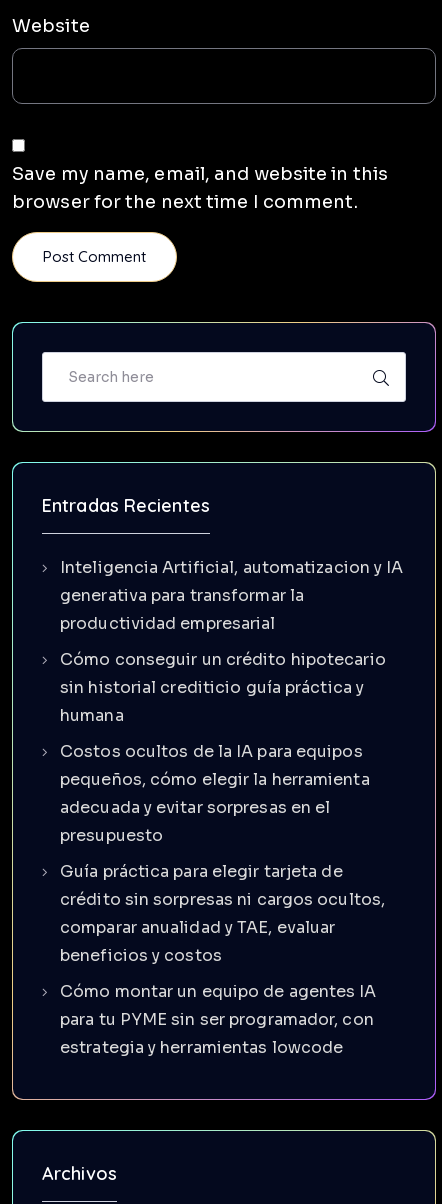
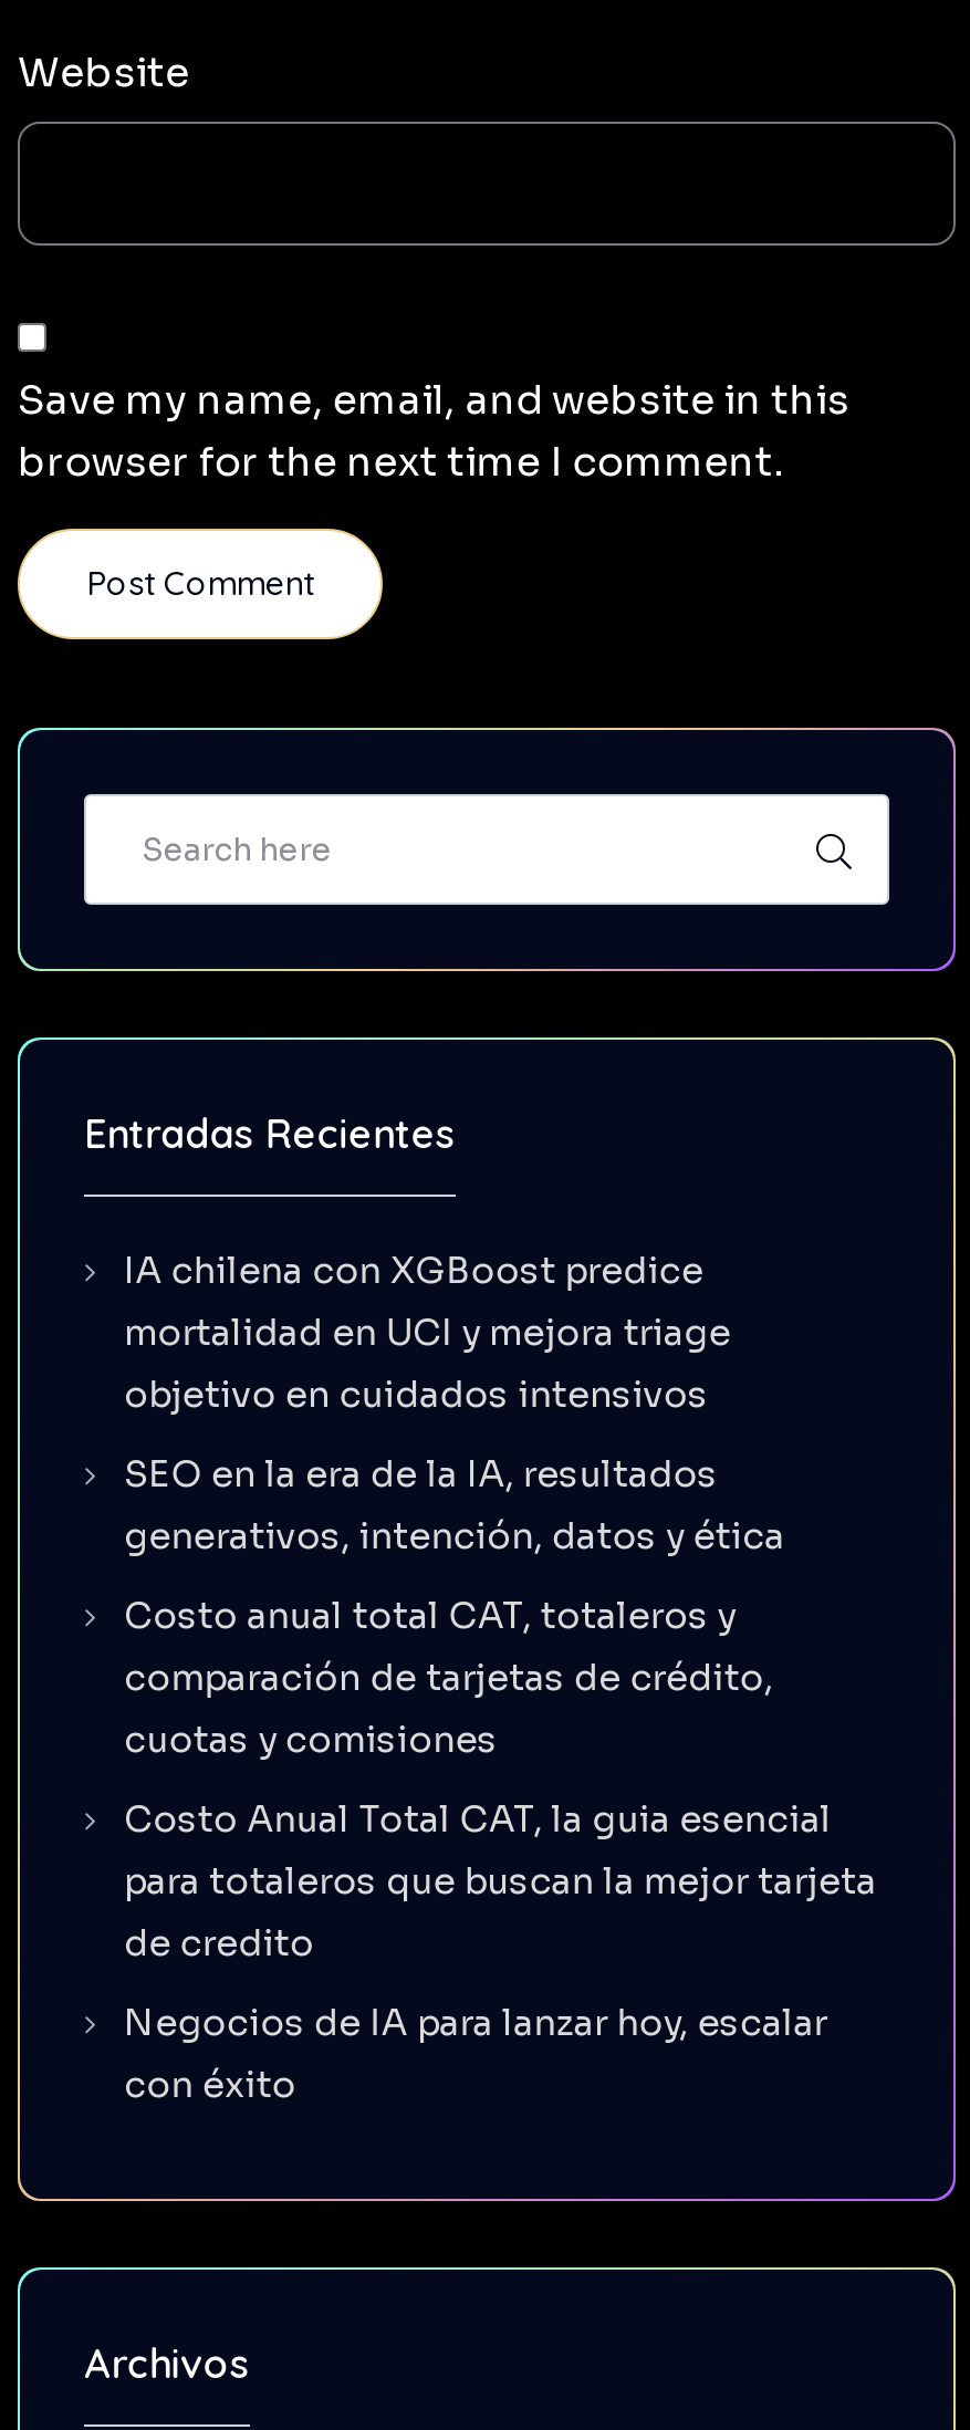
- Inteligencia Artificial, automatizacion y IA
- generativa para transformar la
- productividad empresarial
+ IA chilena con XGBoost predice
+ mortalidad en UCI y mejora triage
+ objetivo en cuidados intensivos

- Cómo conseguir un crédito hipotecario
- sin historial crediticio guía práctica y
- humana
+ SEO en la era de la IA, resultados
+ generativos, intención, datos y ética

- Costos ocultos de la IA para equipos
- pequeños, cómo elegir la herramienta
- adecuada y evitar sorpresas en el
- presupuesto
+ Costo anual total CAT, totaleros y
+ comparación de tarjetas de crédito,
+ cuotas y comisiones

- Guía práctica para elegir tarjeta de
- crédito sin sorpresas ni cargos ocultos,
- comparar anualidad y TAE, evaluar
- beneficios y costos
+ Costo Anual Total CAT, la guia esencial
+ para totaleros que buscan la mejor tarjeta
+ de credito

- Cómo montar un equipo de agentes IA
- para tu PYME sin ser programador, con
- estrategia y herramientas lowcode
+ Negocios de IA para lanzar hoy, escalar
+ con éxito
